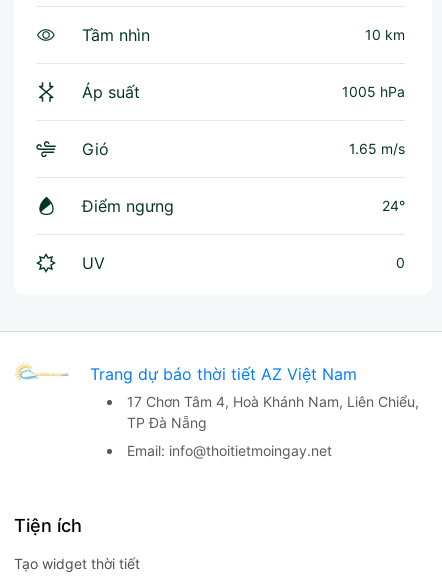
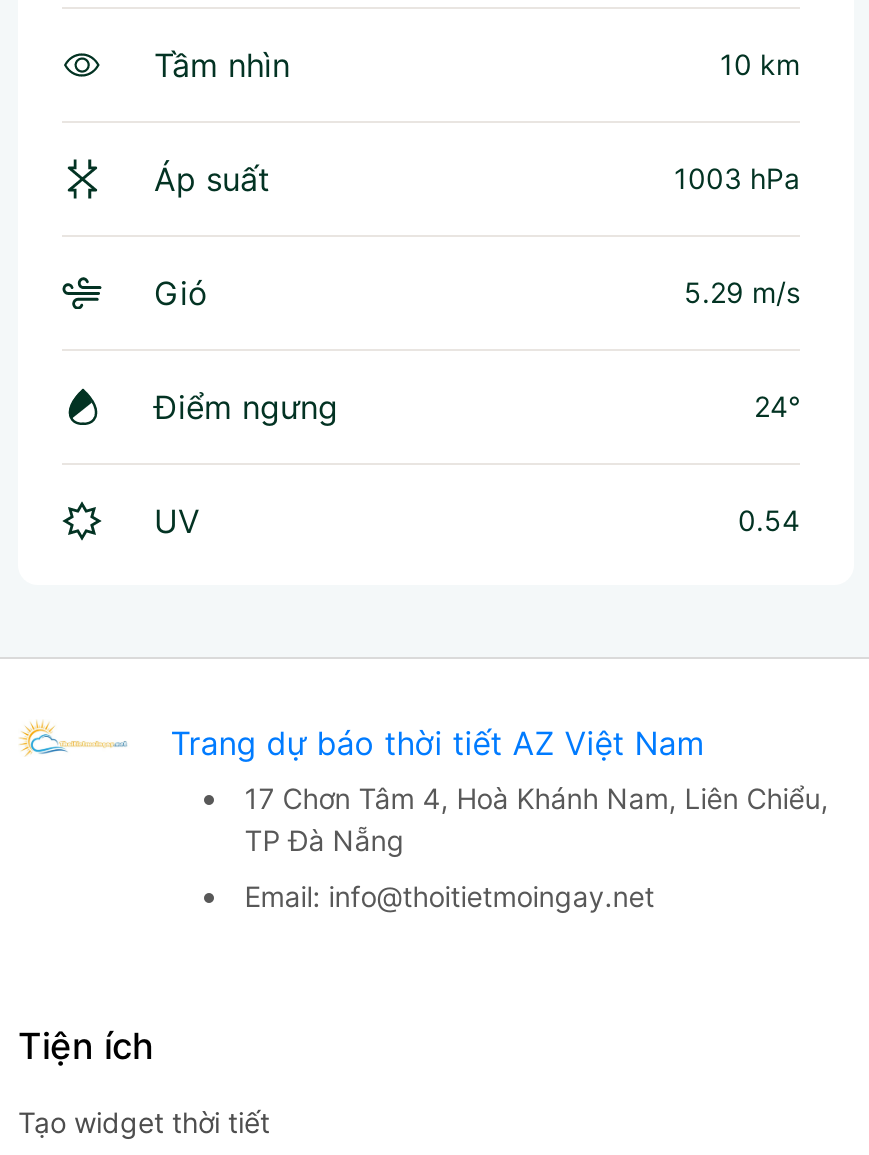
- 1005 hPa
+ 1003 hPa

- 1.65 m/s
+ 5.29 m/s

- 0
+ 0.54
